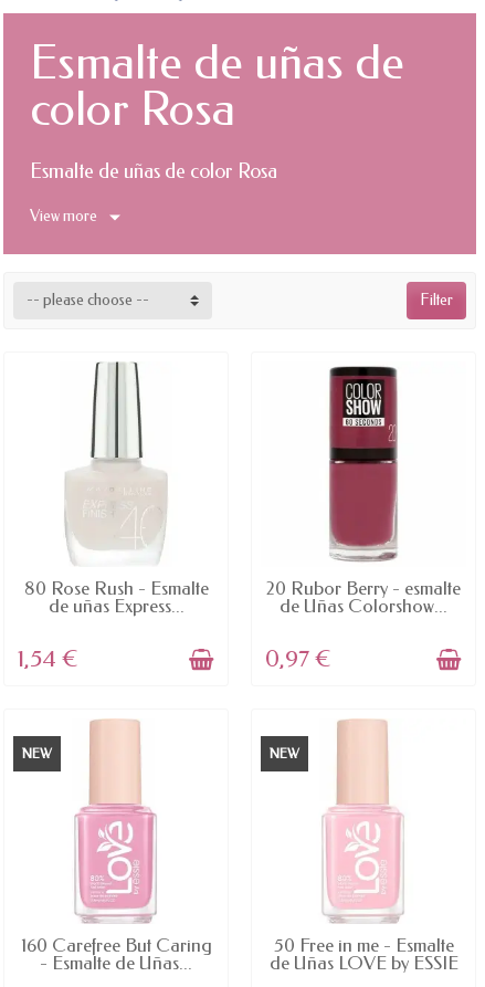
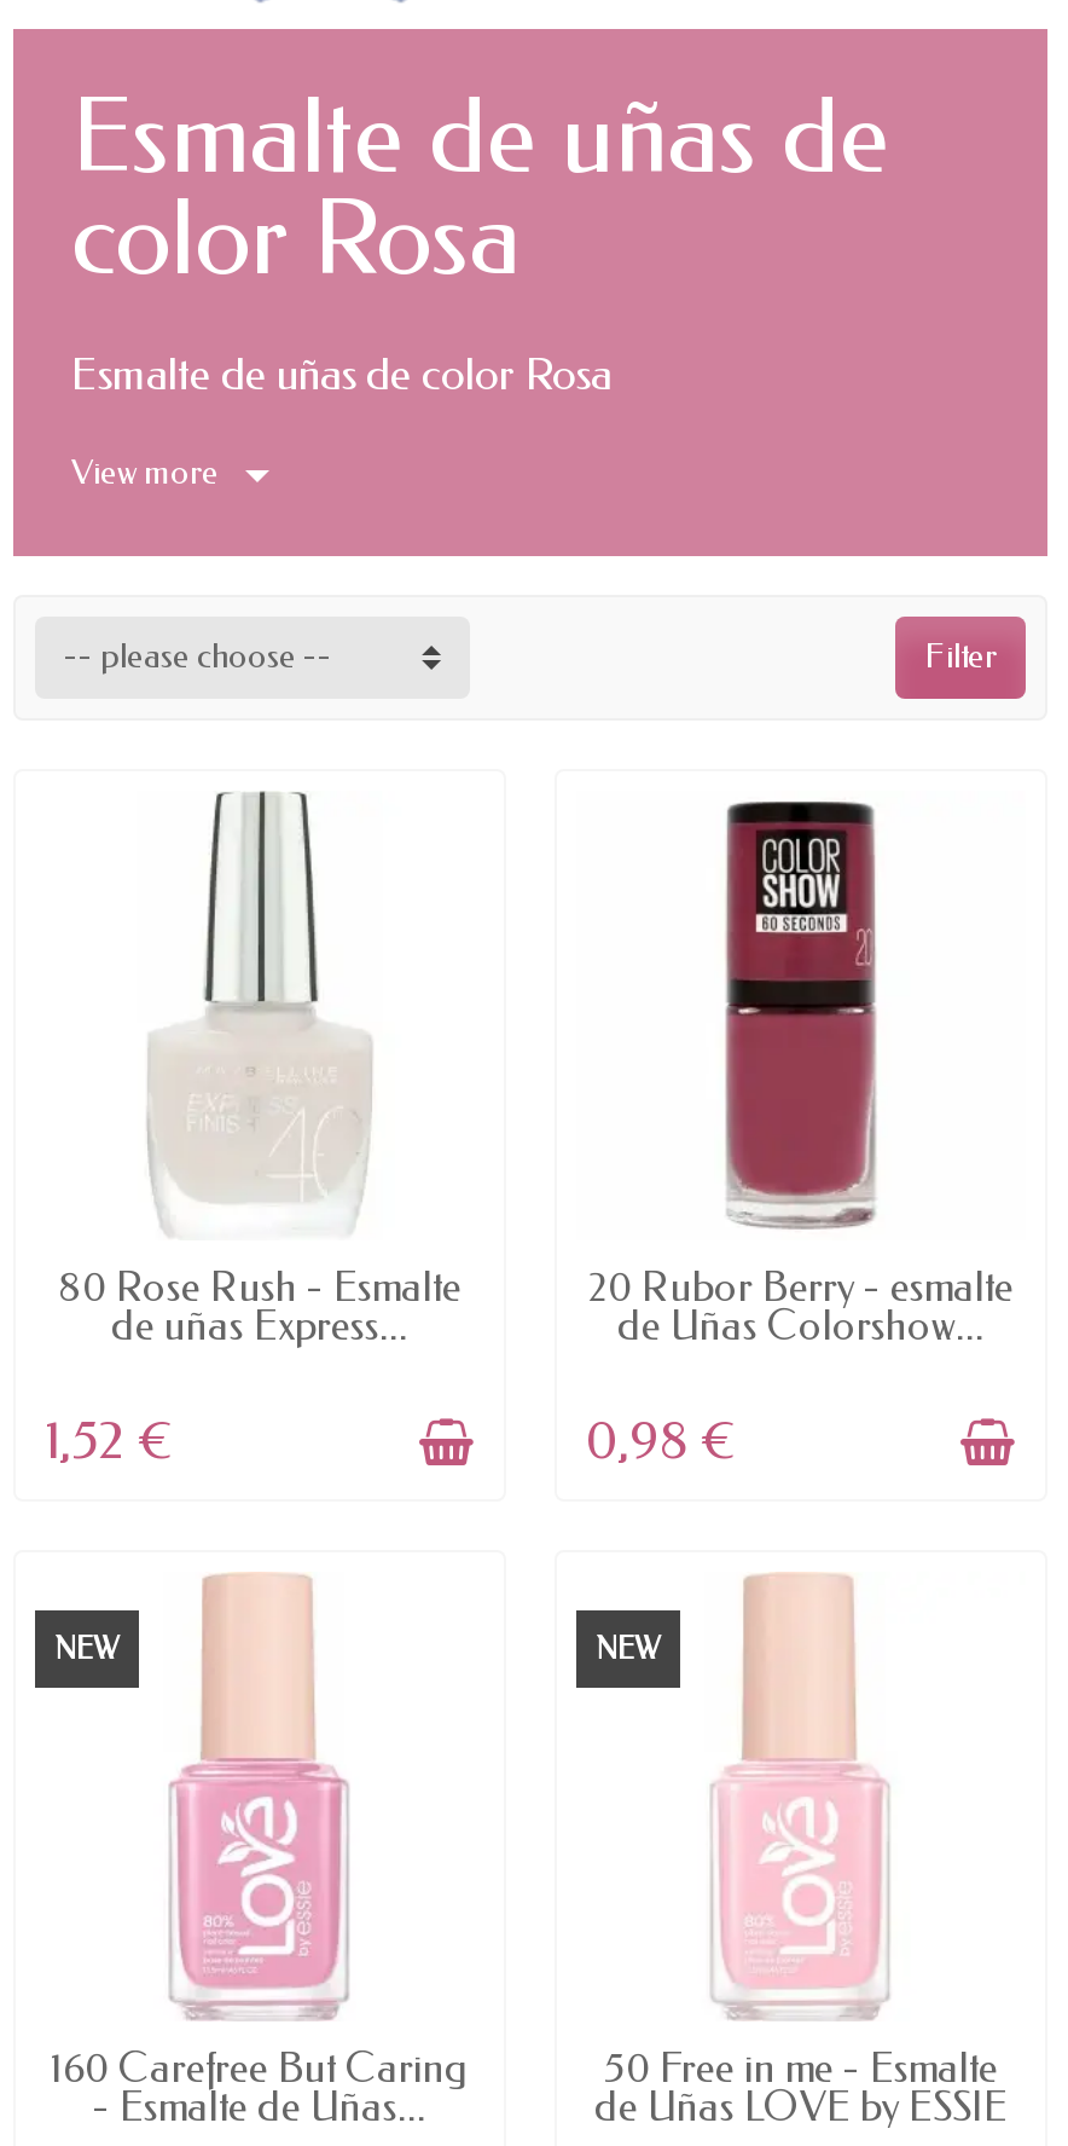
- 1,54 €
+ 1,52 €

- 0,97 €
+ 0,98 €
